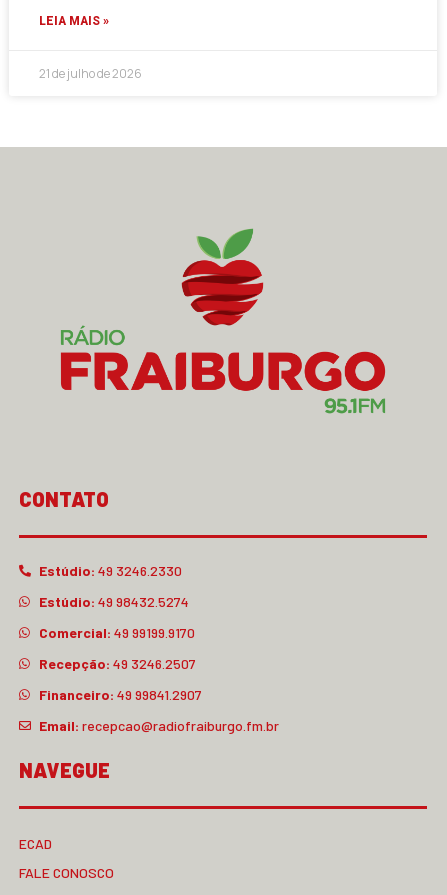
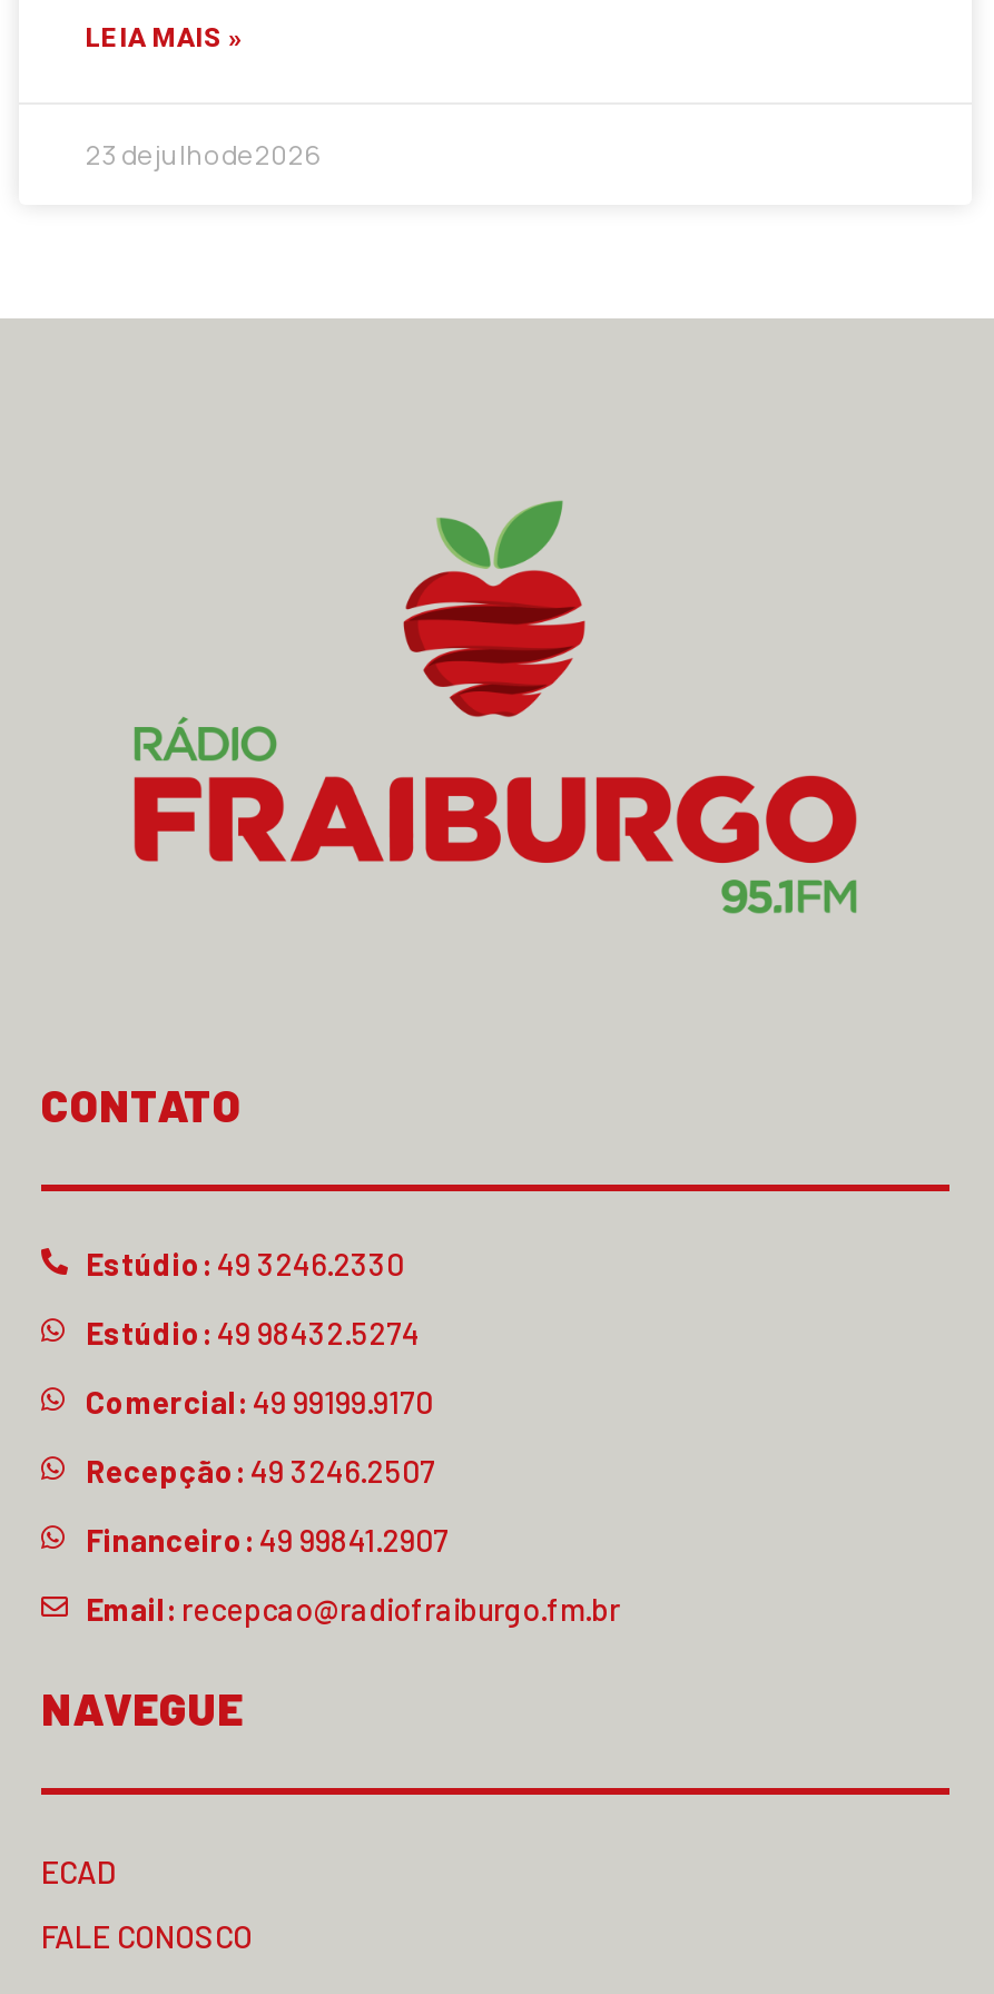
- 21 de julho de 2026
+ 23 de julho de 2026
